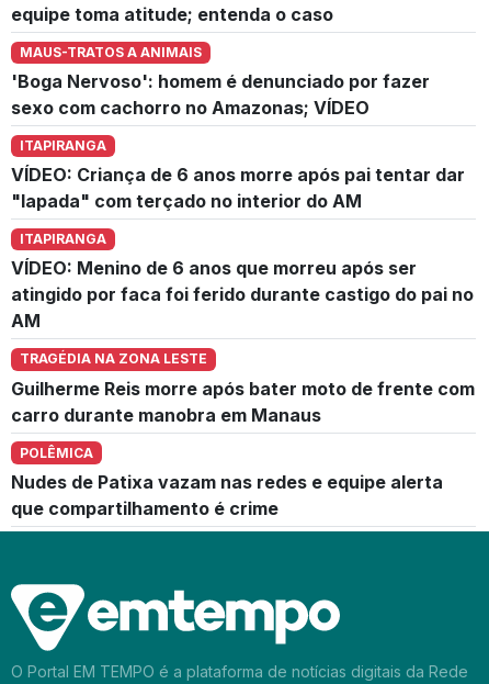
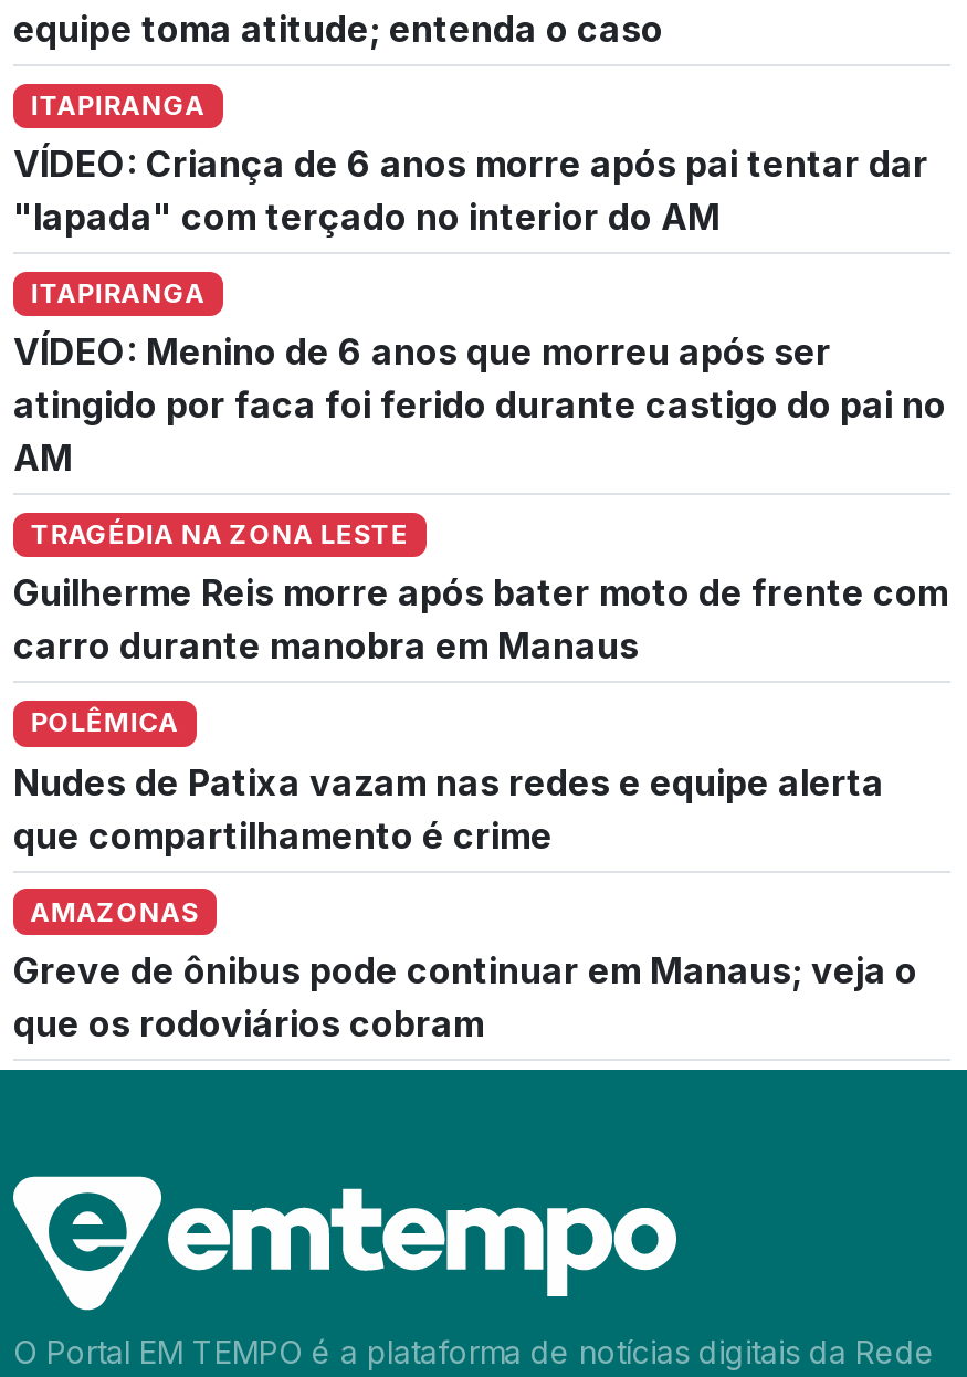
- MAUS-TRATOS A ANIMAIS
- 'Boga Nervoso': homem é denunciado por fazer
- sexo com cachorro no Amazonas; VÍDEO

moved up: ITAPIRANGA | VÍDEO: Criança de 6 anos morre após pai tentar dar | "lapada" com terçado no interior do AM | ... | Nudes de Patixa vazam nas redes e equipe alerta | que compartilhamento é crime

+ AMAZONAS
+ Greve de ônibus pode continuar em Manaus; veja o
+ que os rodoviários cobram
